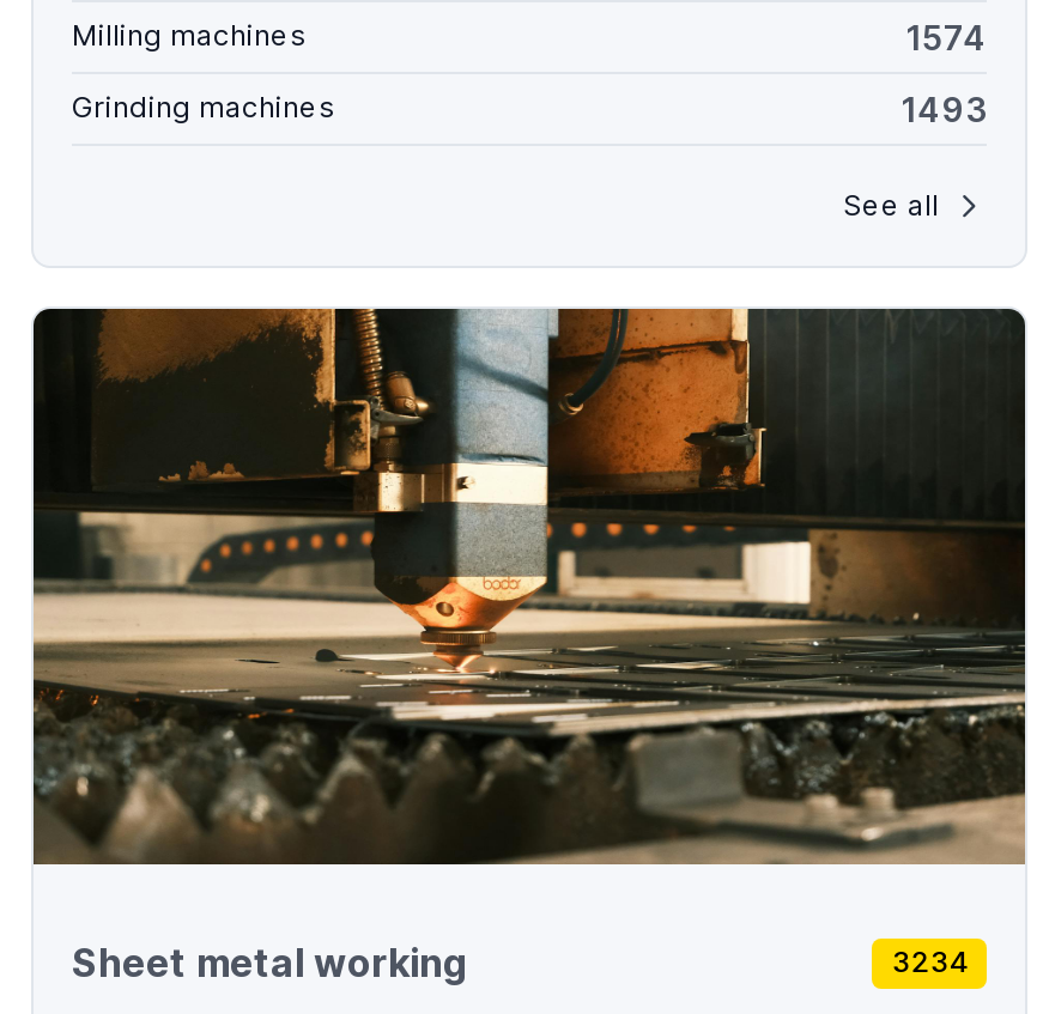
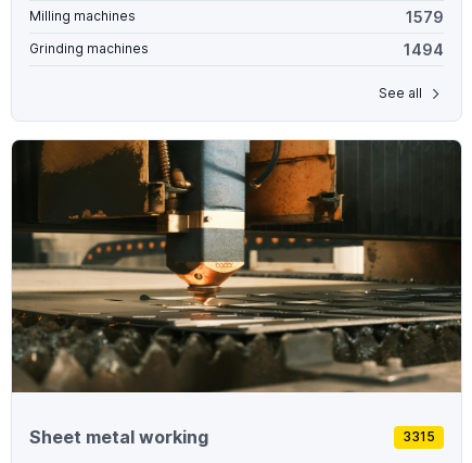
- 1574
+ 1579

- 1493
+ 1494

- 3234
+ 3315
